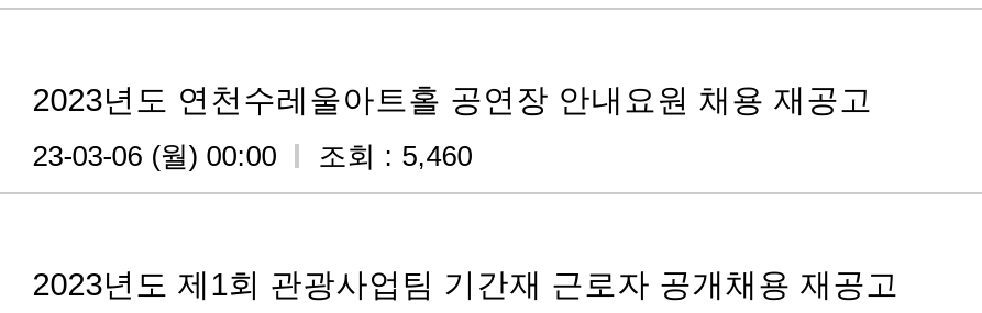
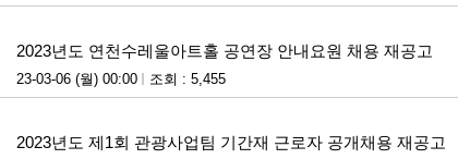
- 23-03-06 (월) 00:00 조회 : 5,460
+ 23-03-06 (월) 00:00 조회 : 5,455
